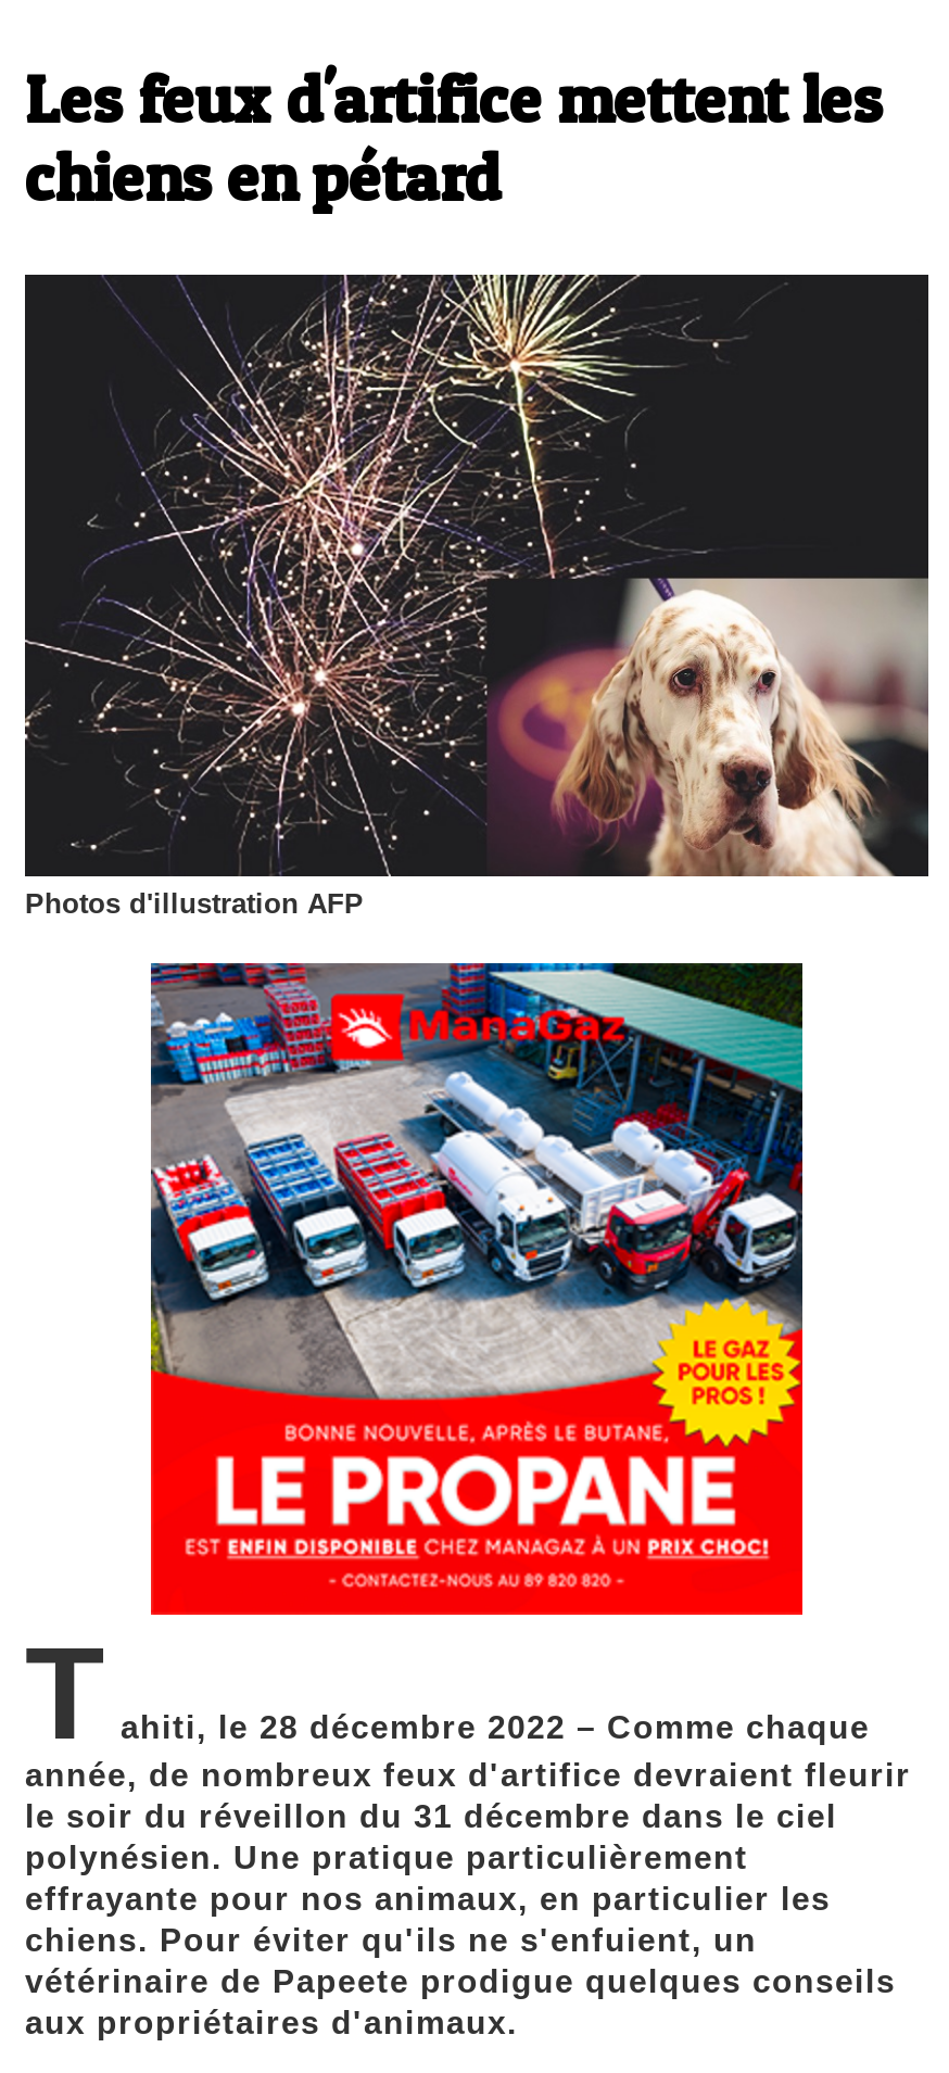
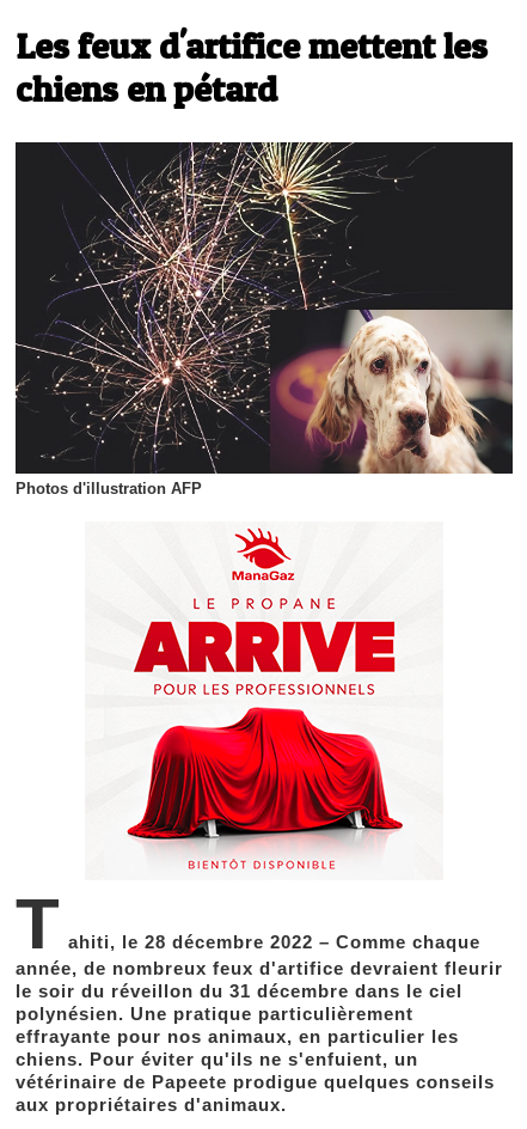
- [image]
+ [image]
